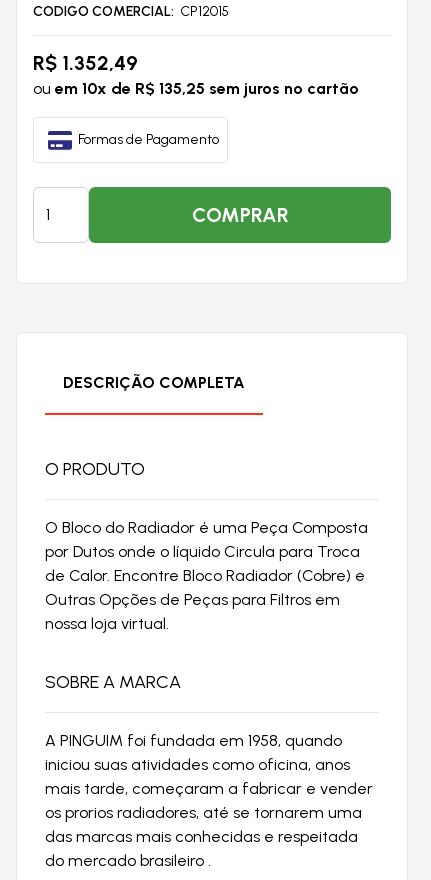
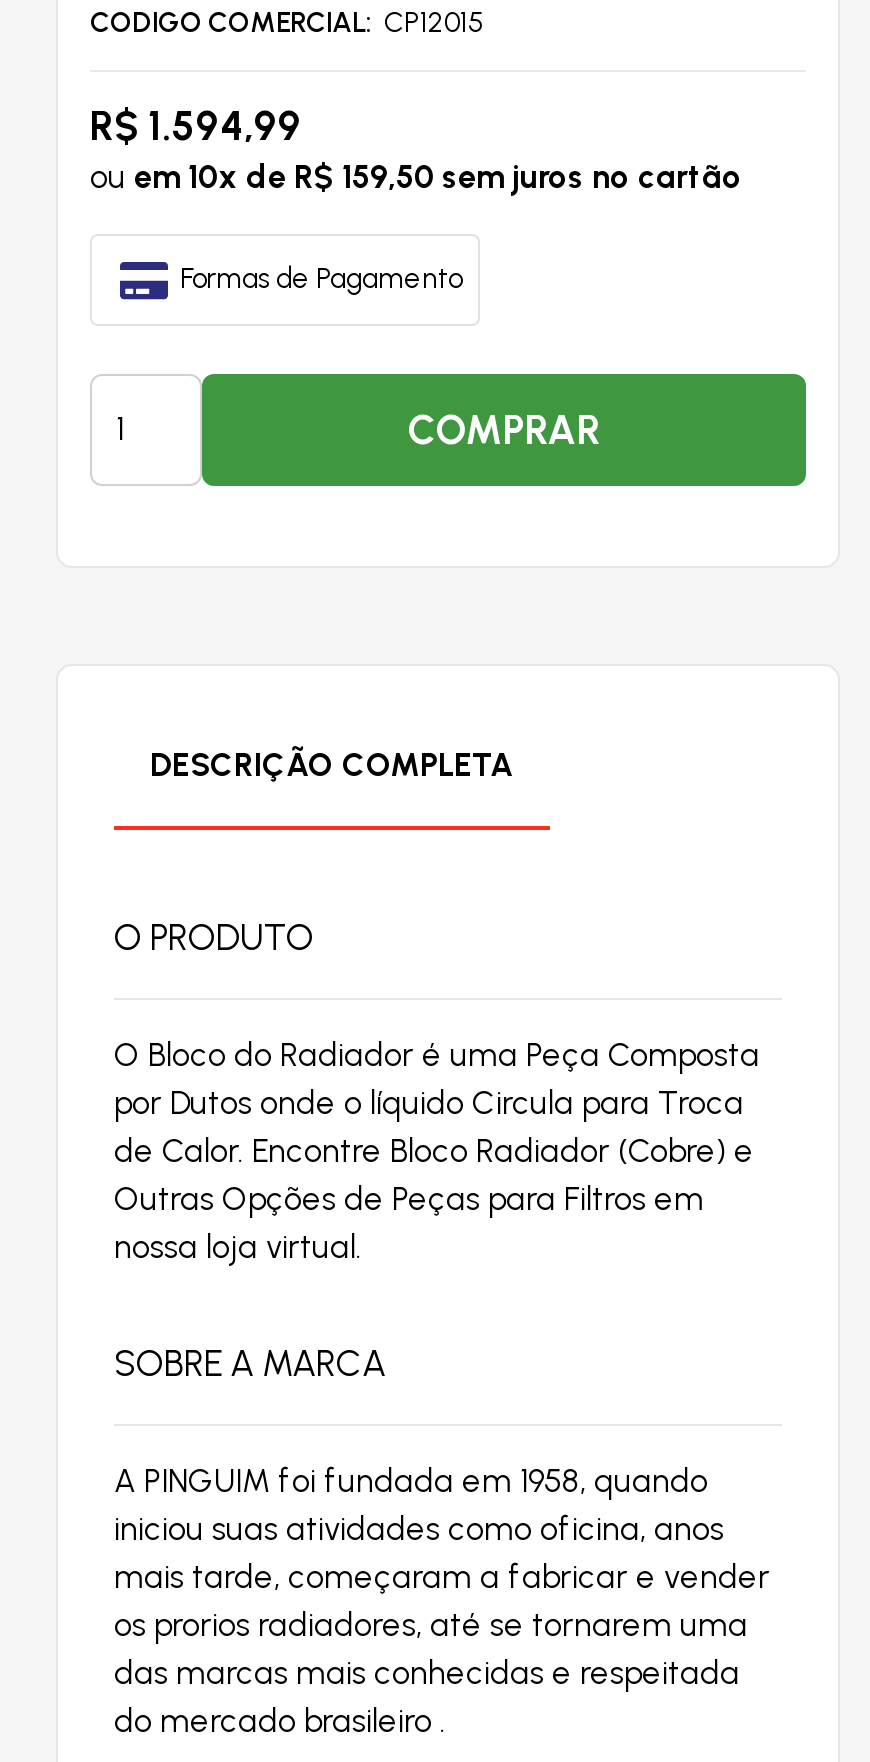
- R$ 1.352,49
+ R$ 1.594,99

- ou em 10x de R$ 135,25 sem juros no cartão
+ ou em 10x de R$ 159,50 sem juros no cartão
